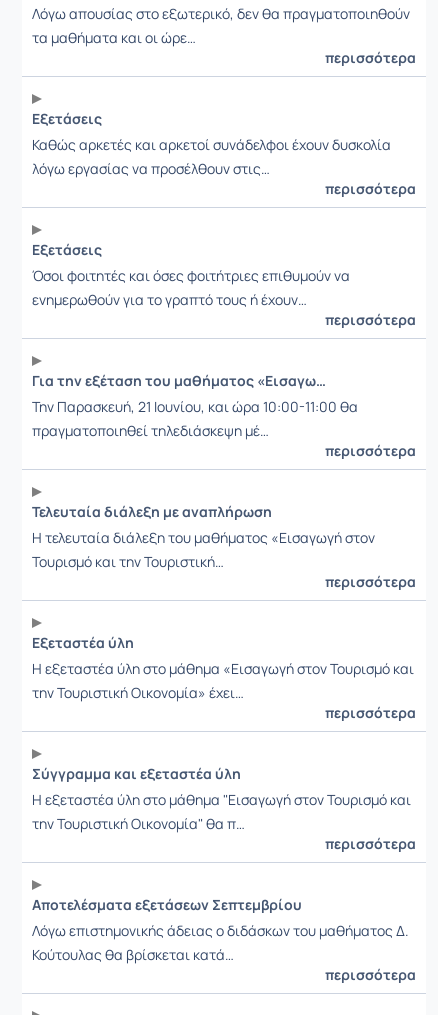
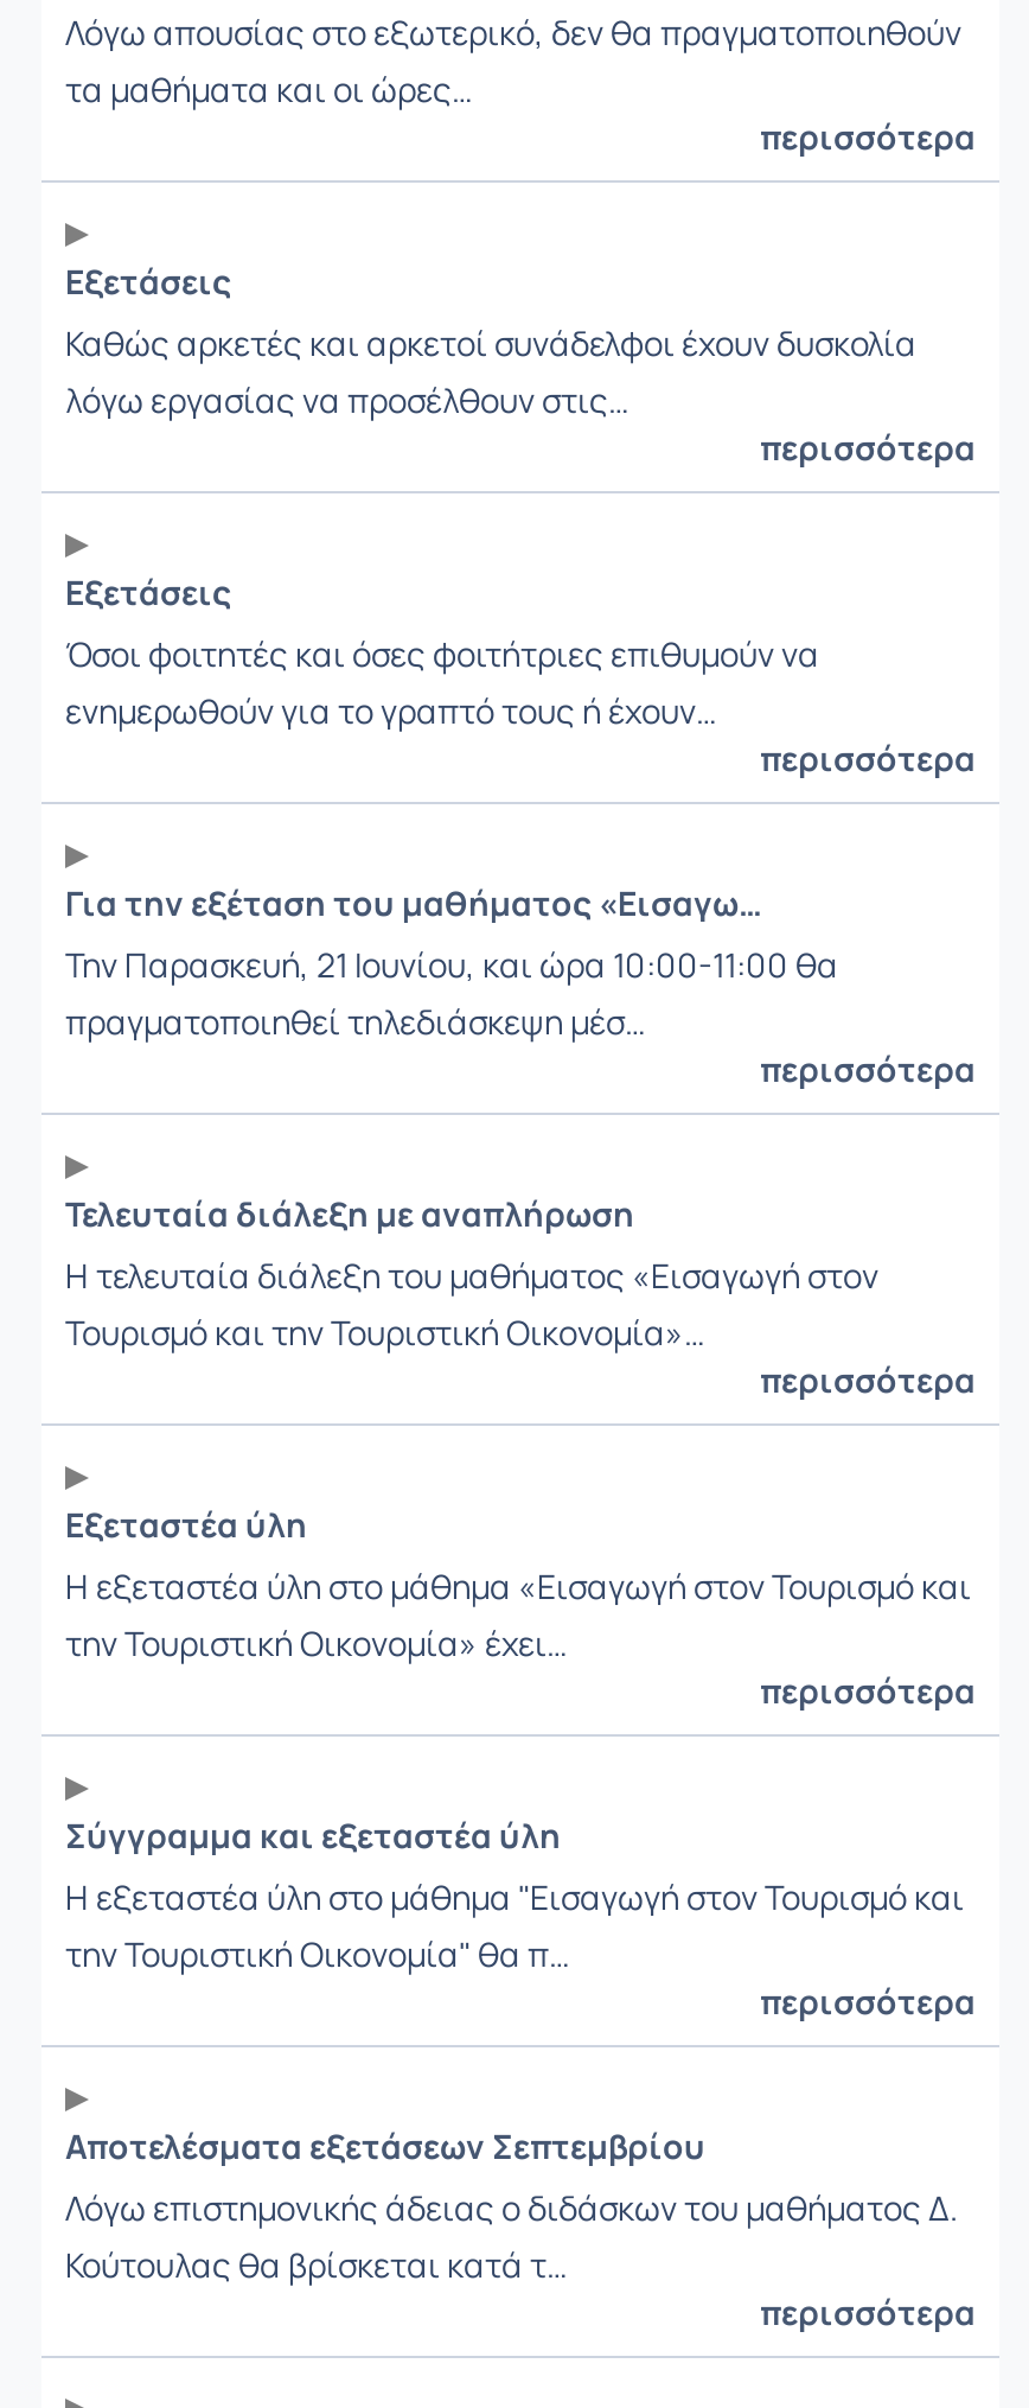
- τα μαθήματα και οι ώρε…
+ τα μαθήματα και οι ώρες…

- πραγματοποιηθεί τηλεδιάσκεψη μέ…
+ πραγματοποιηθεί τηλεδιάσκεψη μέσ…

- Τουρισμό και την Τουριστική…
+ Τουρισμό και την Τουριστική Οικονομία»…

- Κούτουλας θα βρίσκεται κατά…
+ Κούτουλας θα βρίσκεται κατά τ…
